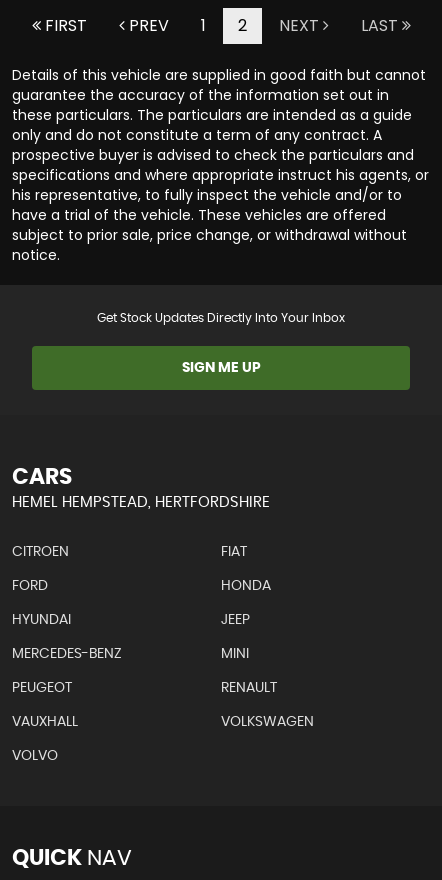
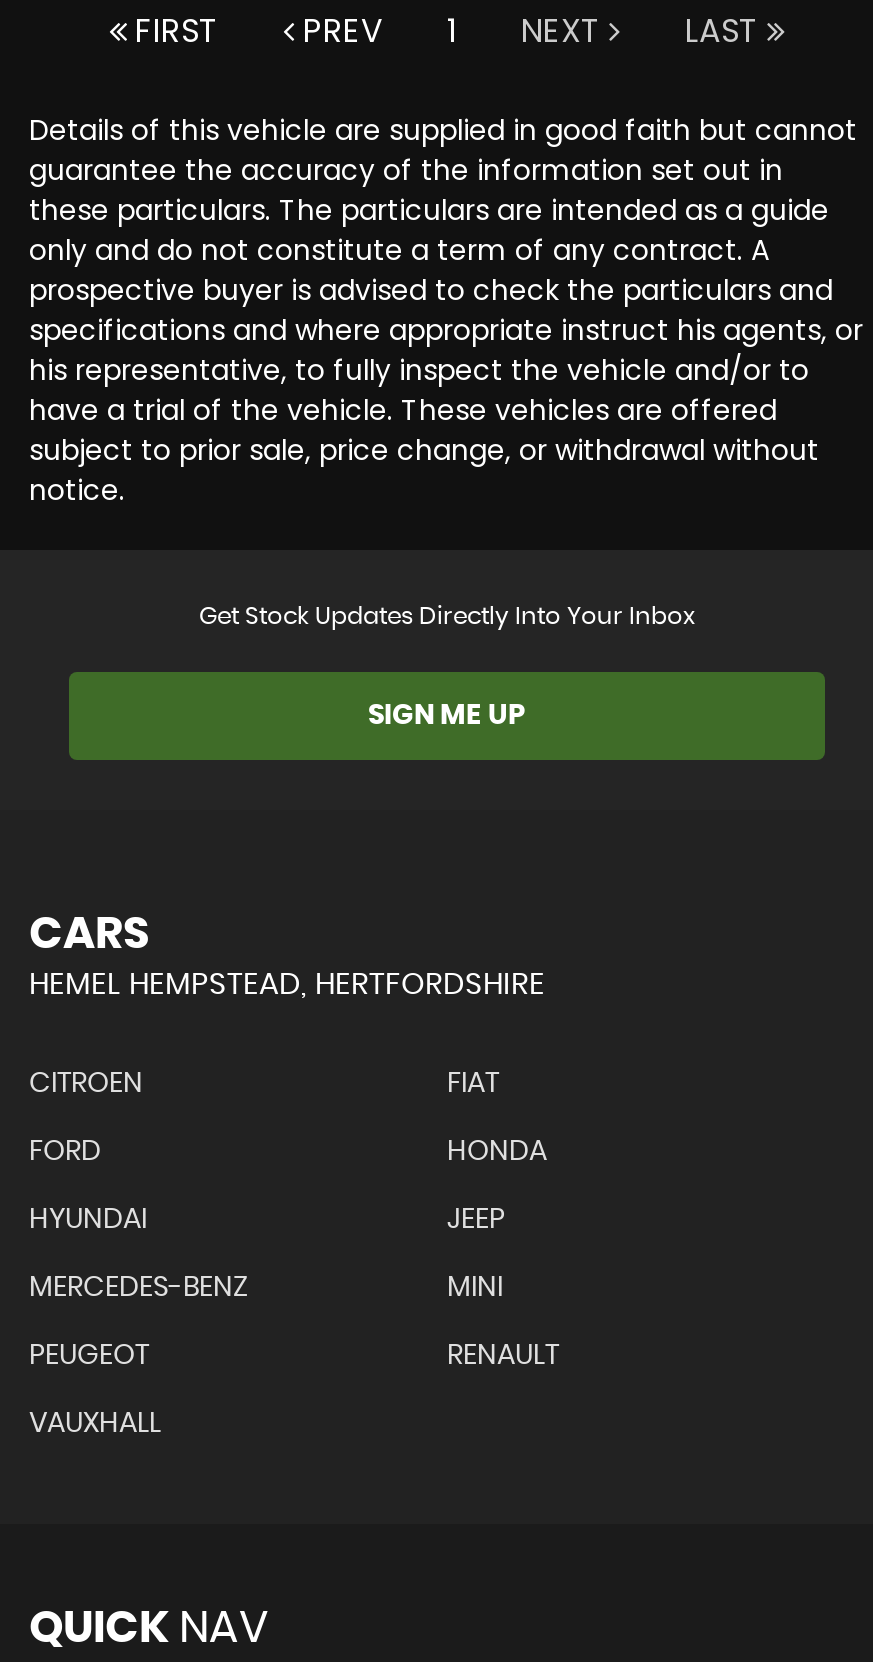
- 2

- VOLKSWAGEN
- VOLVO
